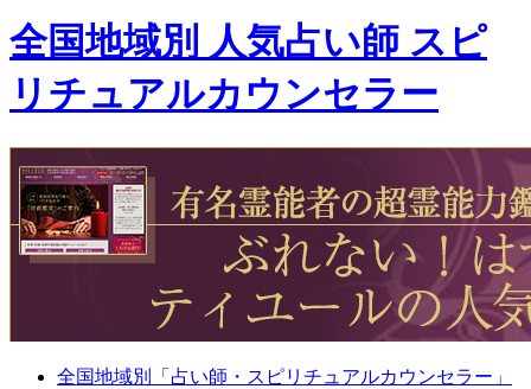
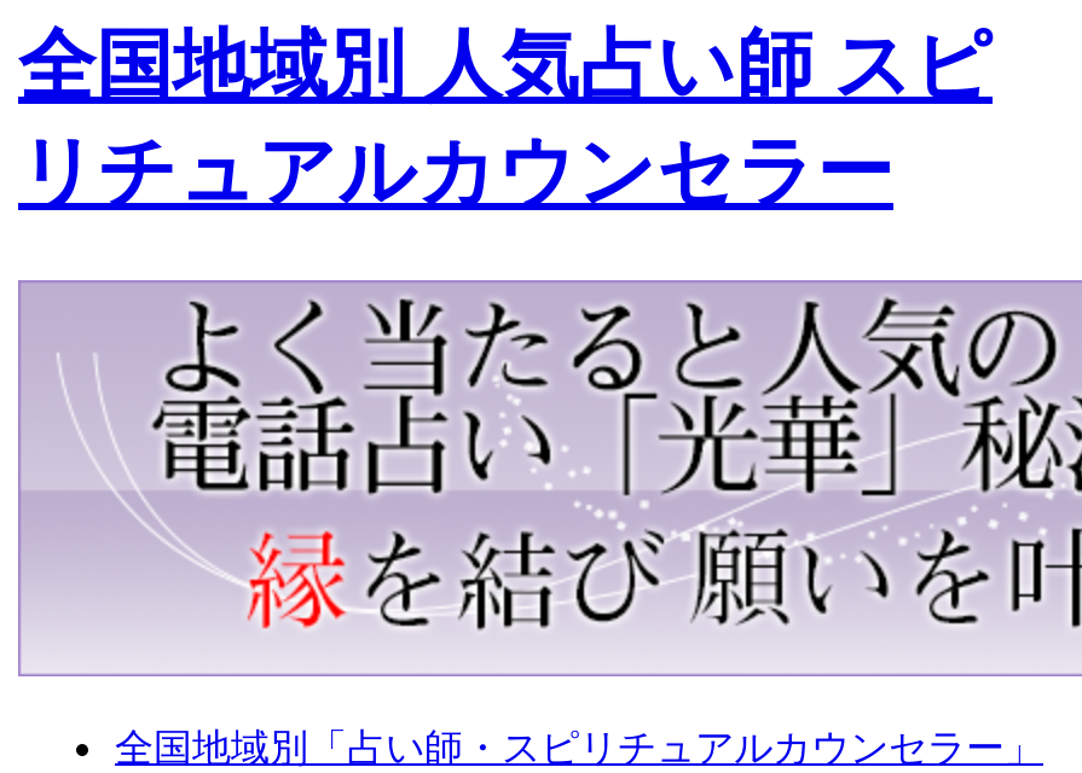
- [image]
+ [image]
